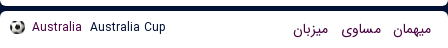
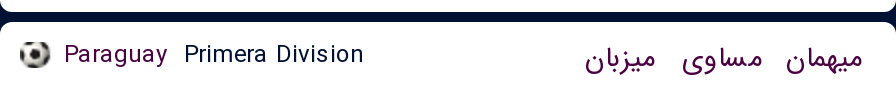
- Australia Australia Cup
+ Paraguay Primera Division
